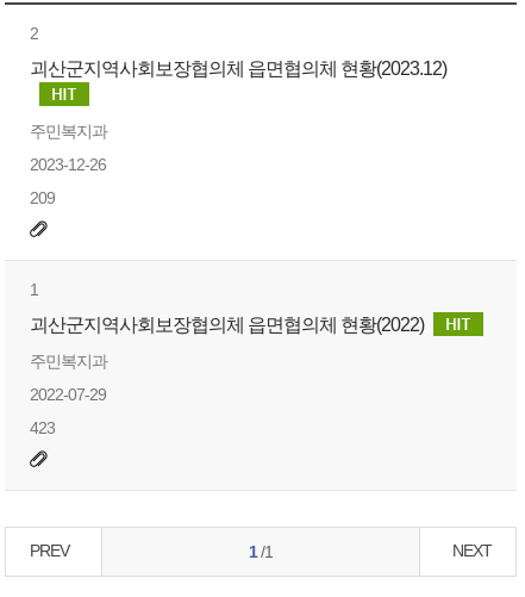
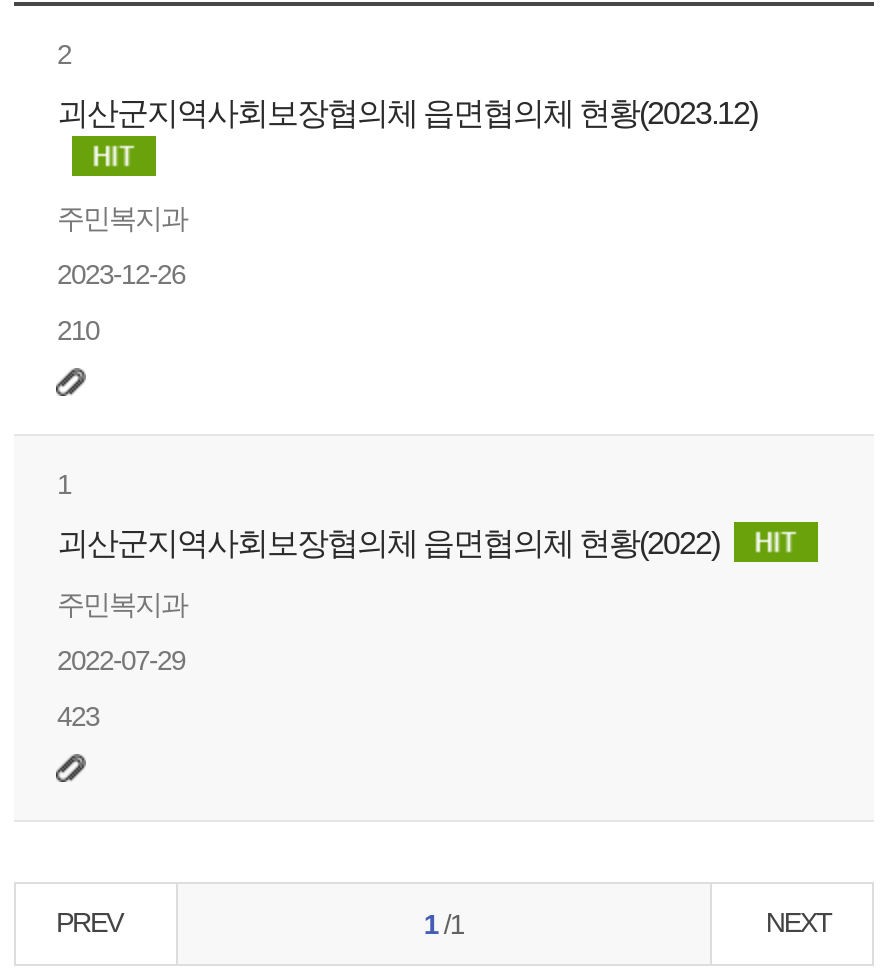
- 209
+ 210
